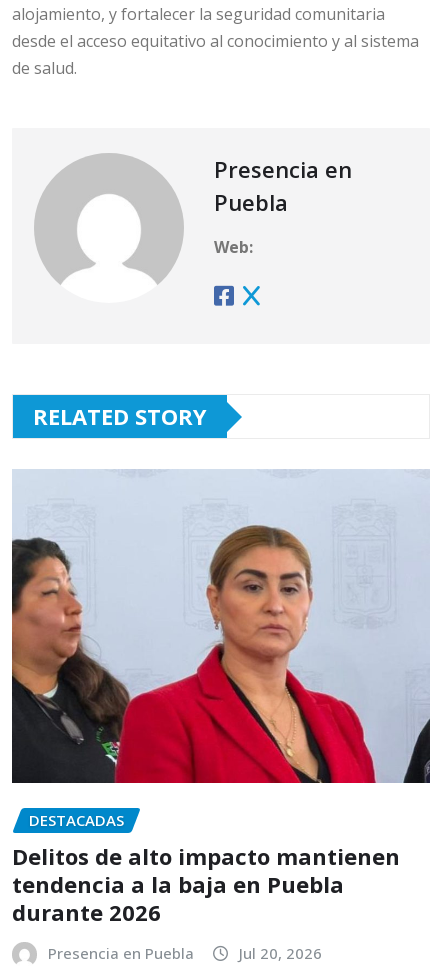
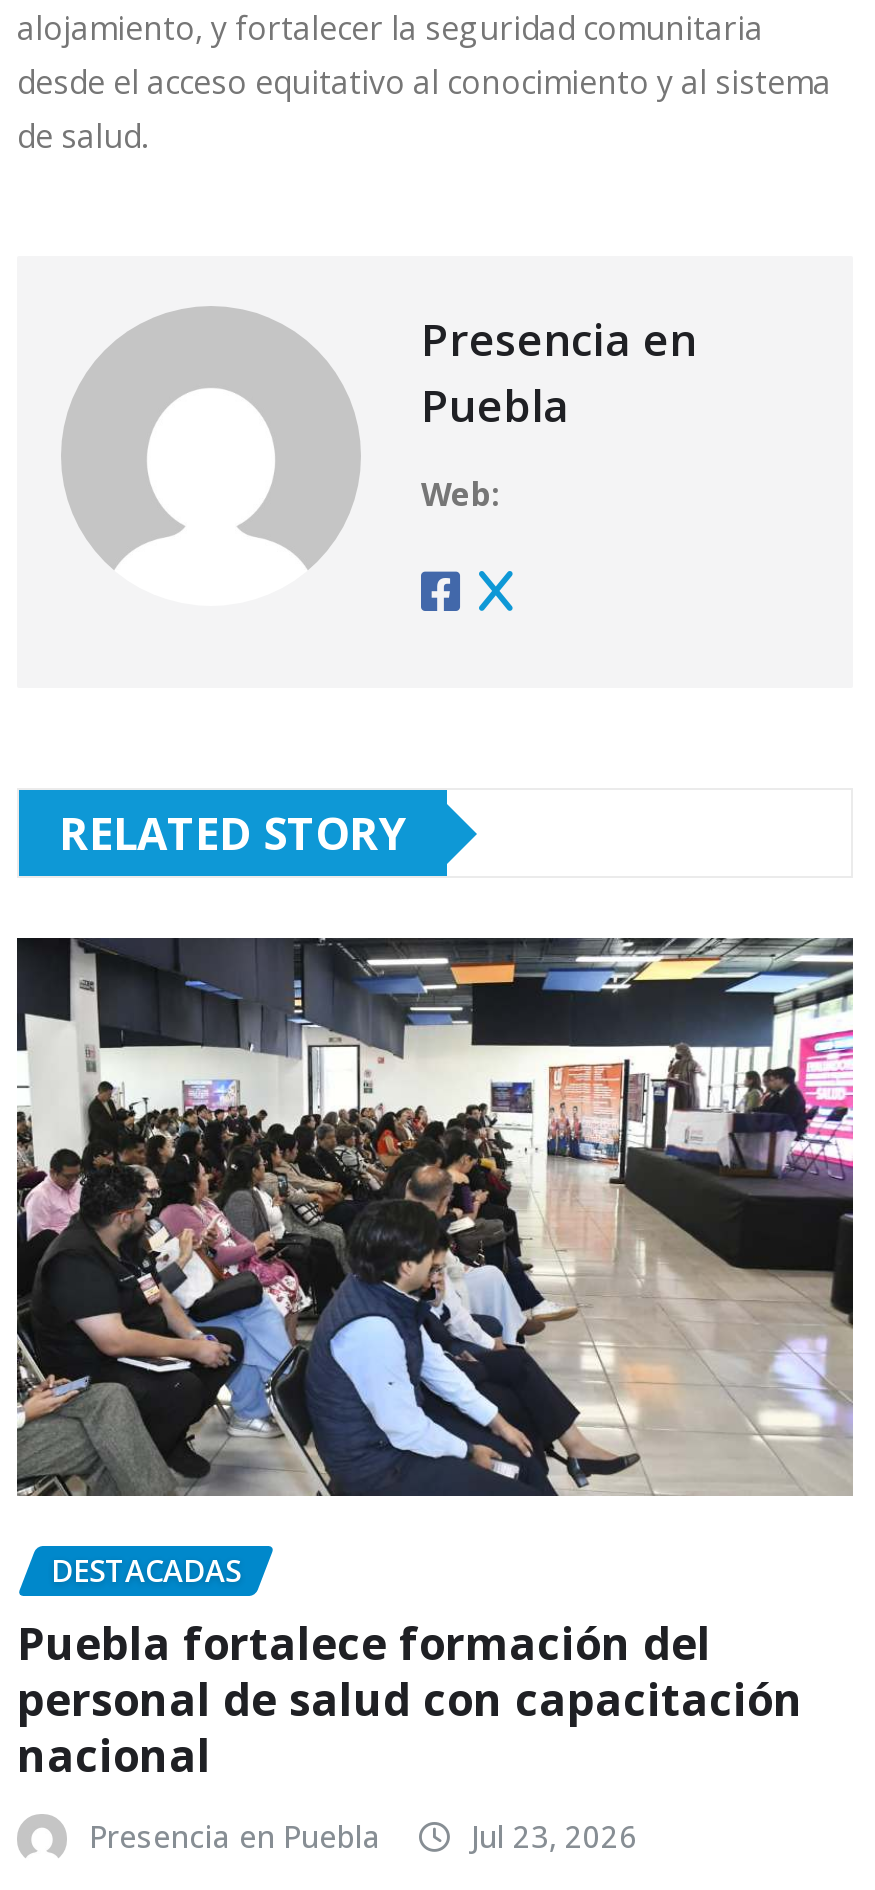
- [image]
+ [image]

- Delitos de alto impacto mantienen
- tendencia a la baja en Puebla
- durante 2026
+ Puebla fortalece formación del
+ personal de salud con capacitación
+ nacional

- Jul 20, 2026
+ Jul 23, 2026
